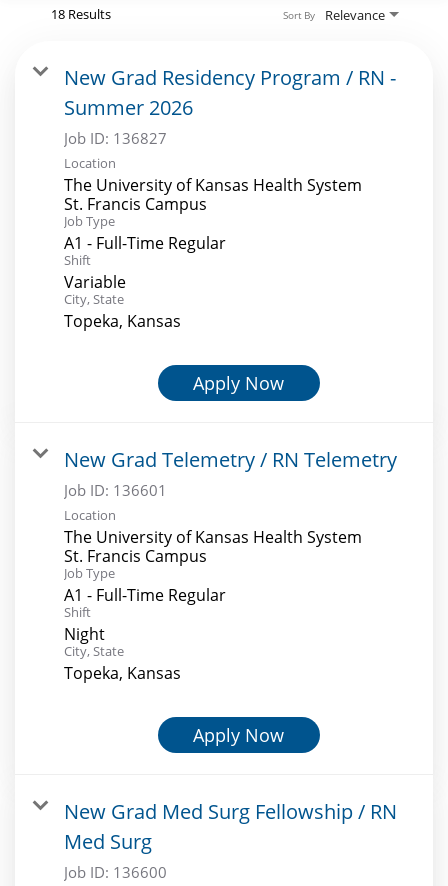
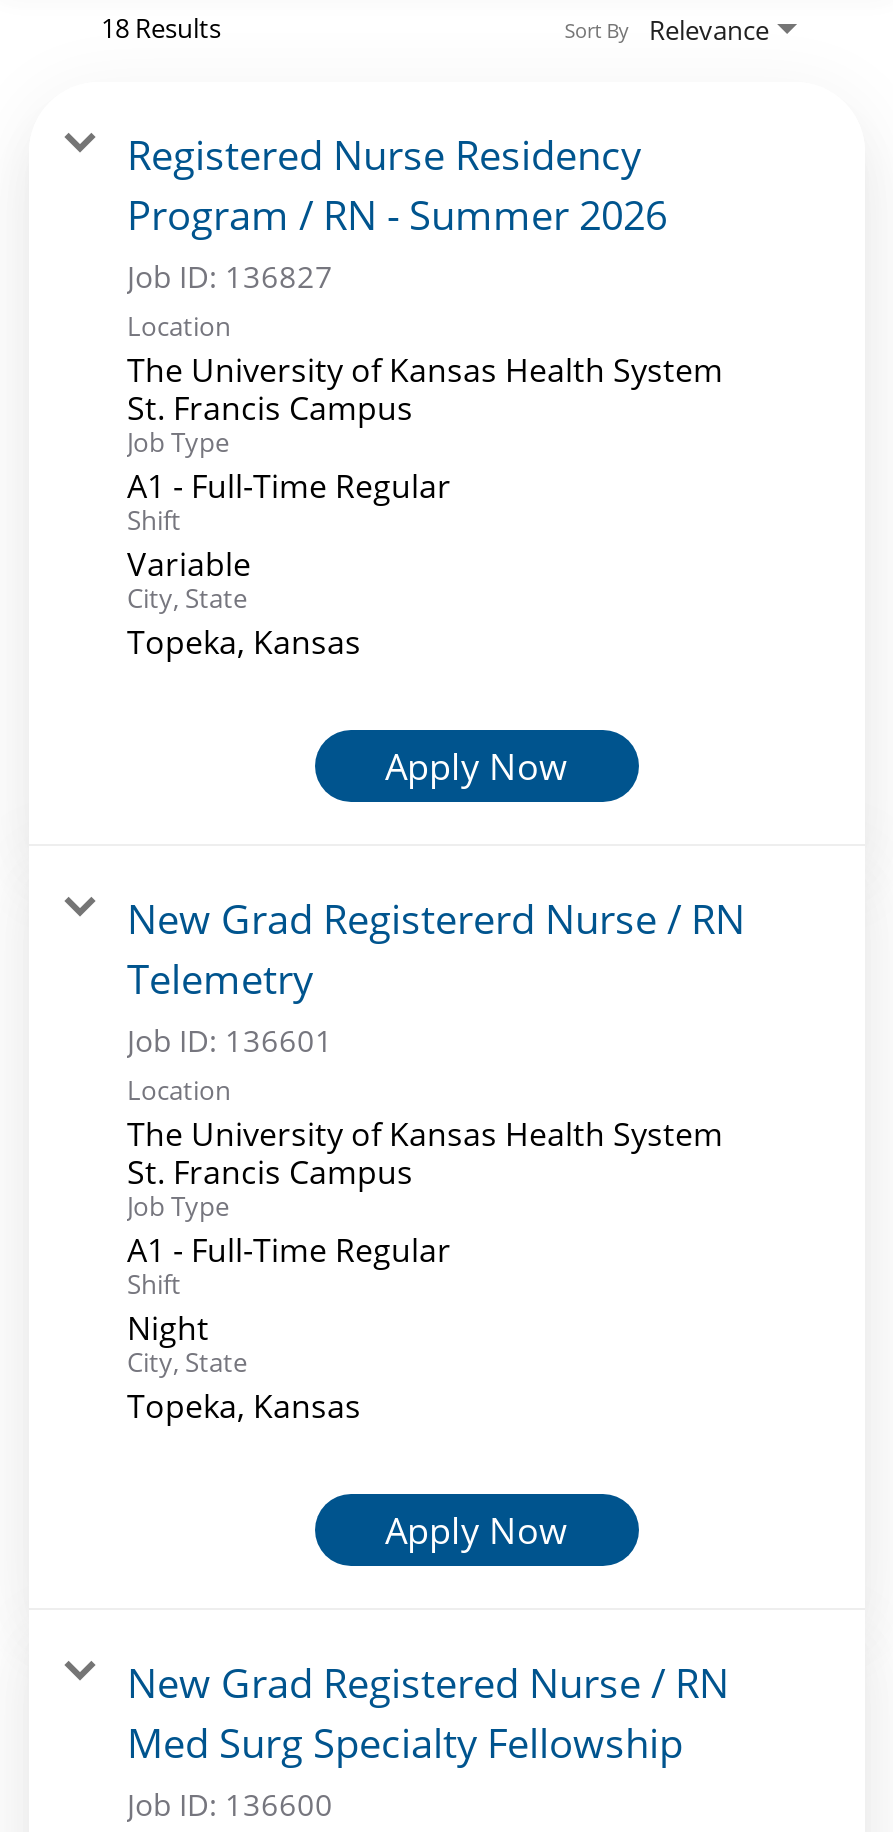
- New Grad Residency Program / RN -
- Summer 2026
+ Registered Nurse Residency
+ Program / RN - Summer 2026

- New Grad Telemetry / RN Telemetry
+ New Grad Registererd Nurse / RN
+ Telemetry

- New Grad Med Surg Fellowship / RN
- Med Surg
+ New Grad Registered Nurse / RN
+ Med Surg Specialty Fellowship
